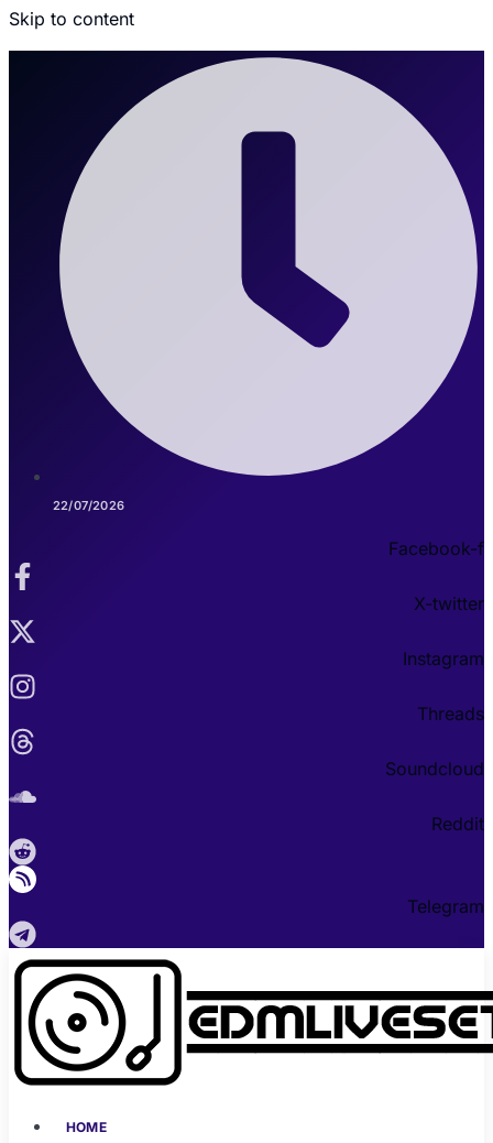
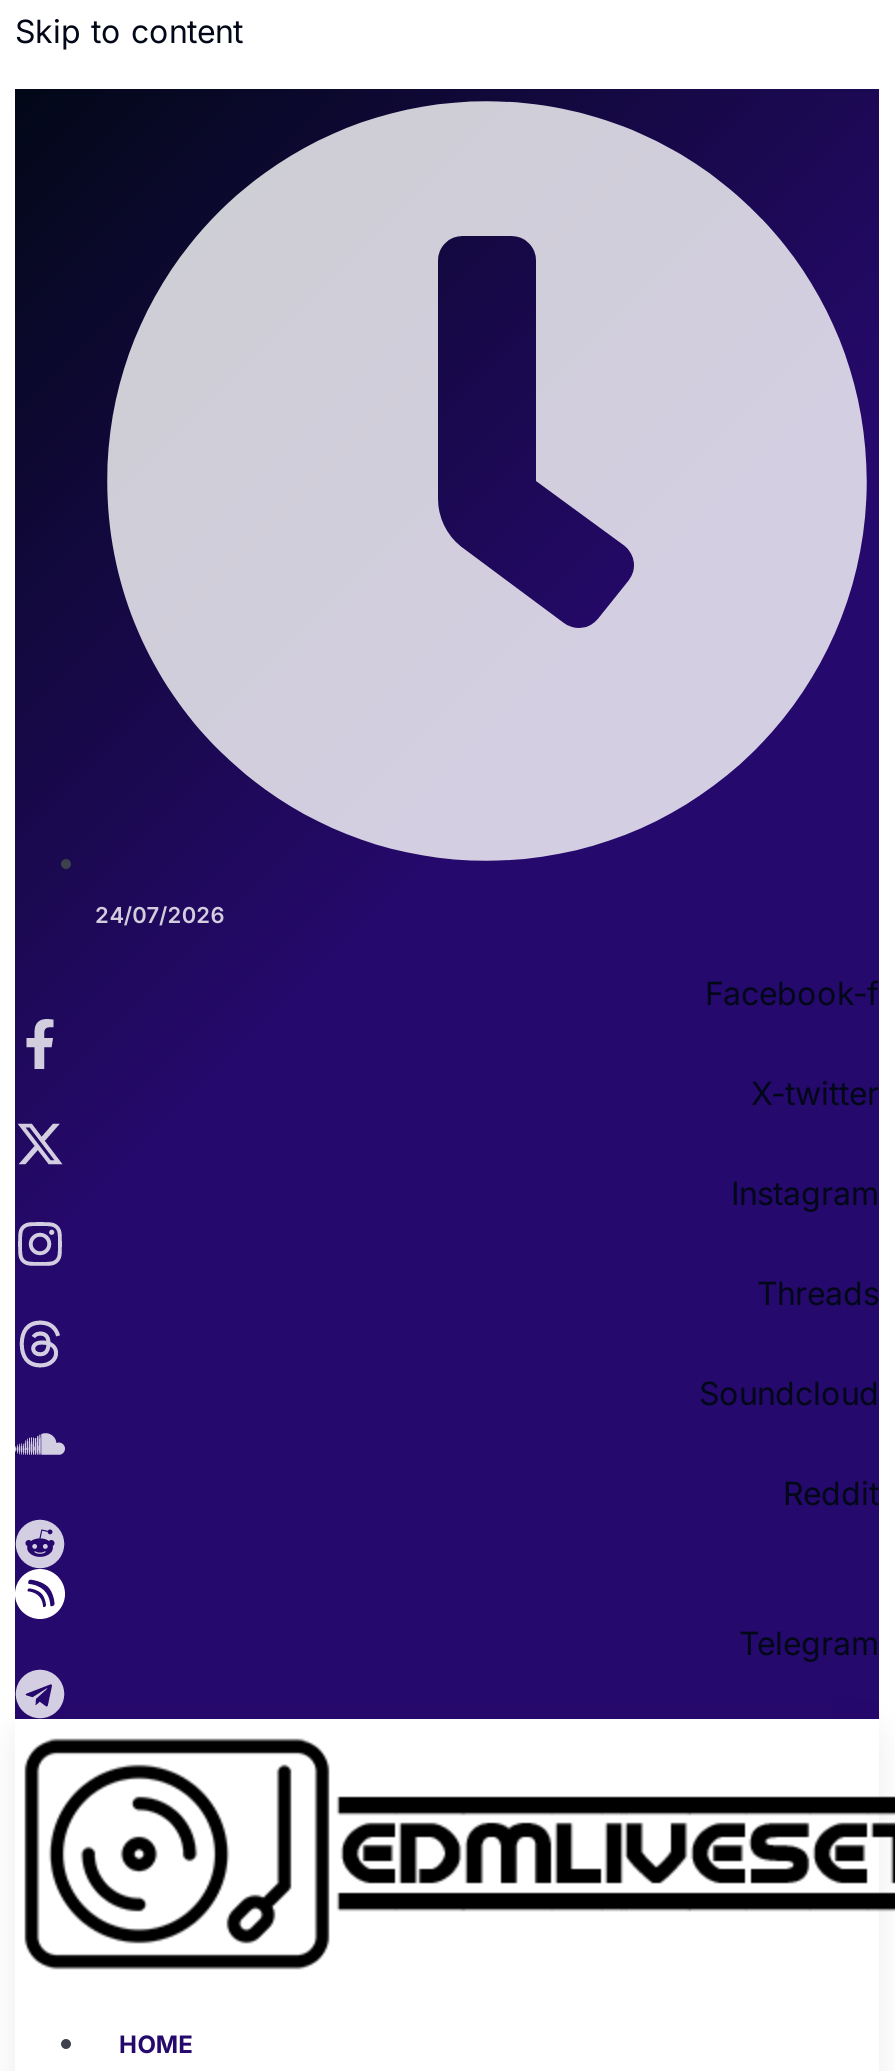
- 22/07/2026
+ 24/07/2026
